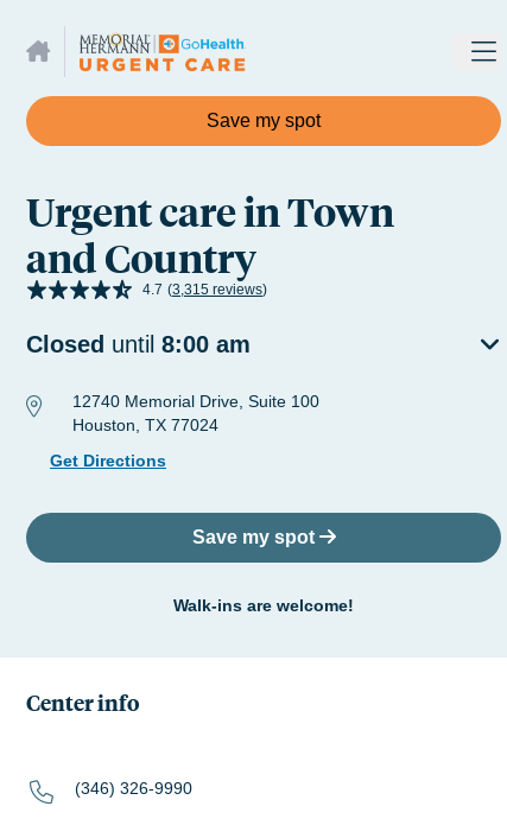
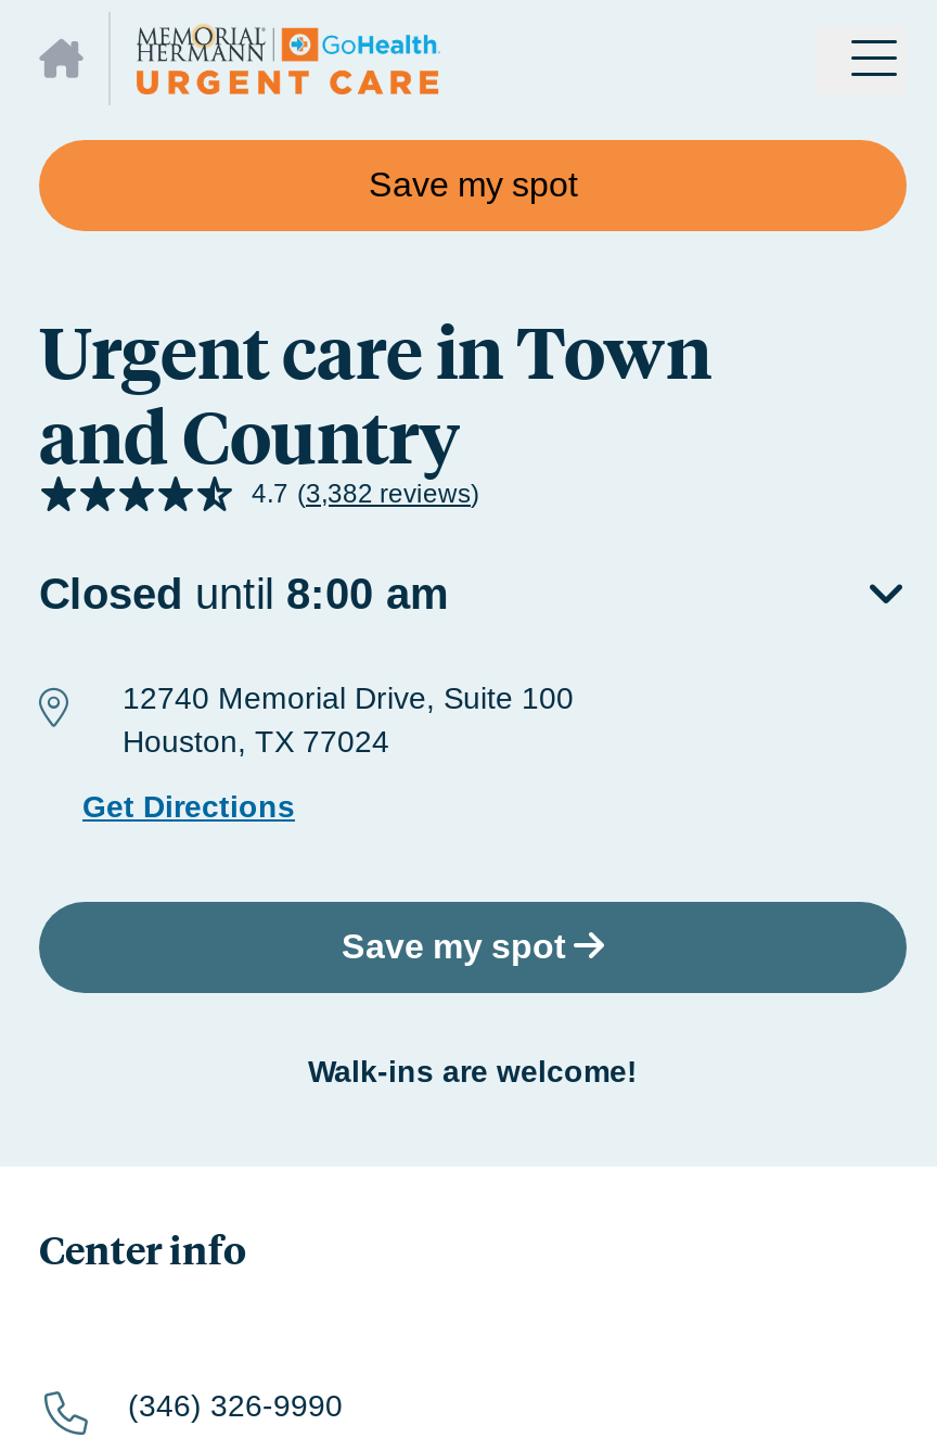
- 4.7 (3,315 reviews)
+ 4.7 (3,382 reviews)
